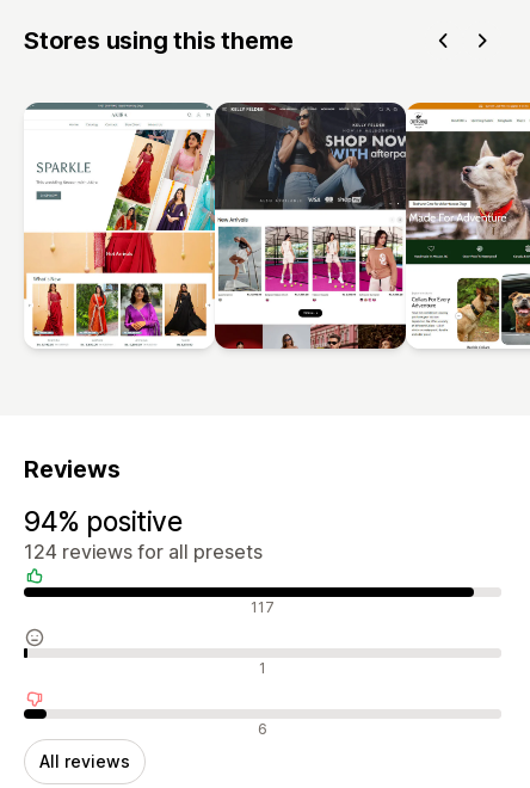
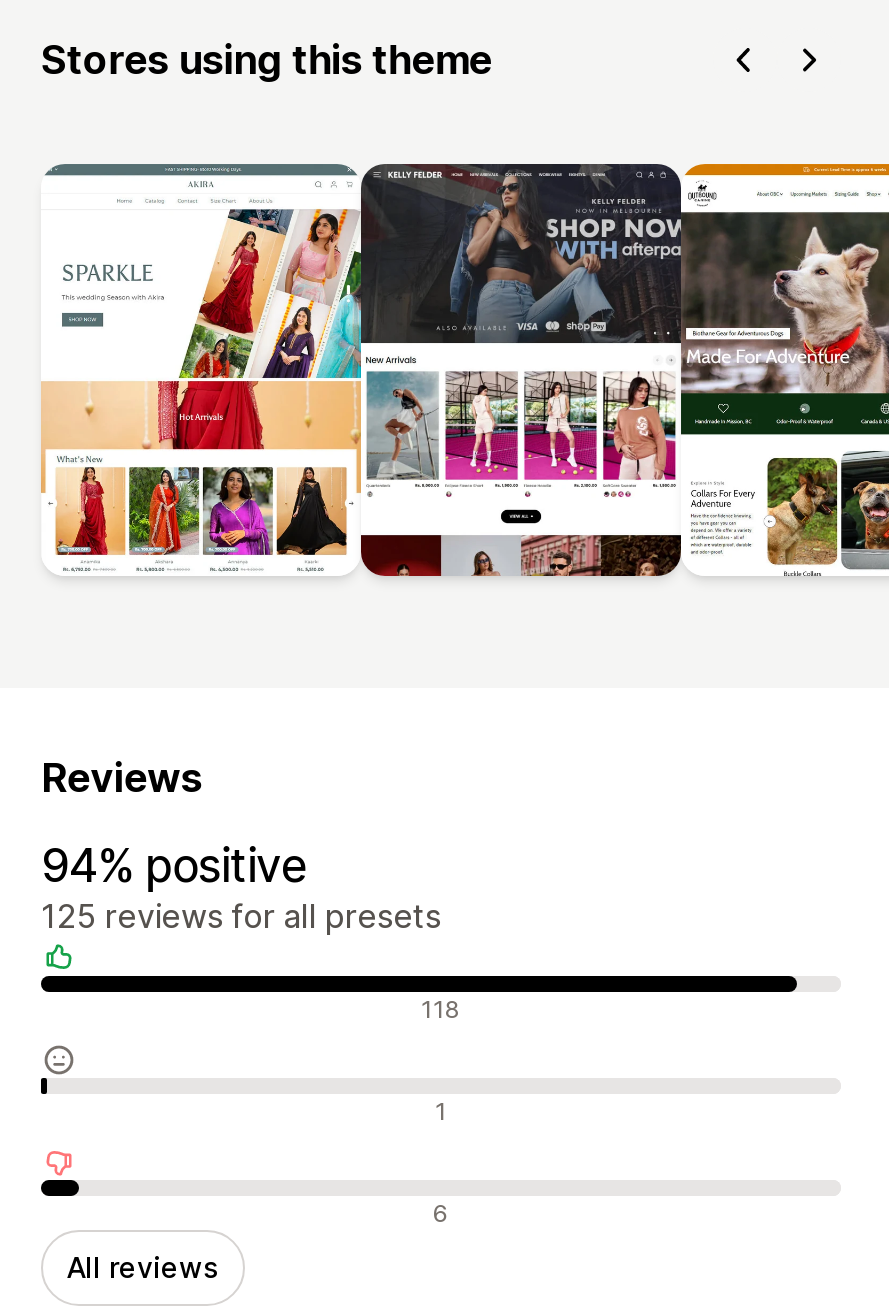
- 124 reviews for all presets
+ 125 reviews for all presets

- 117
+ 118
